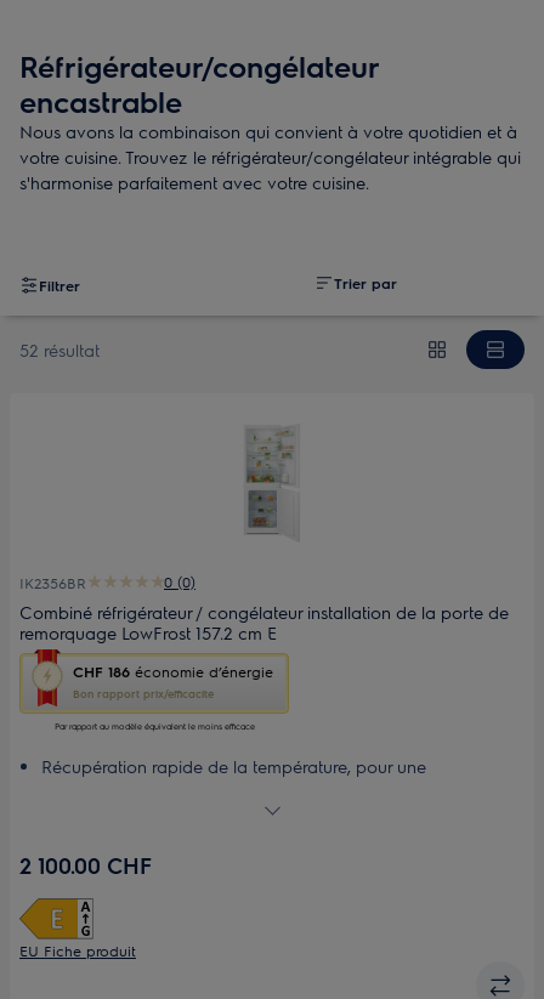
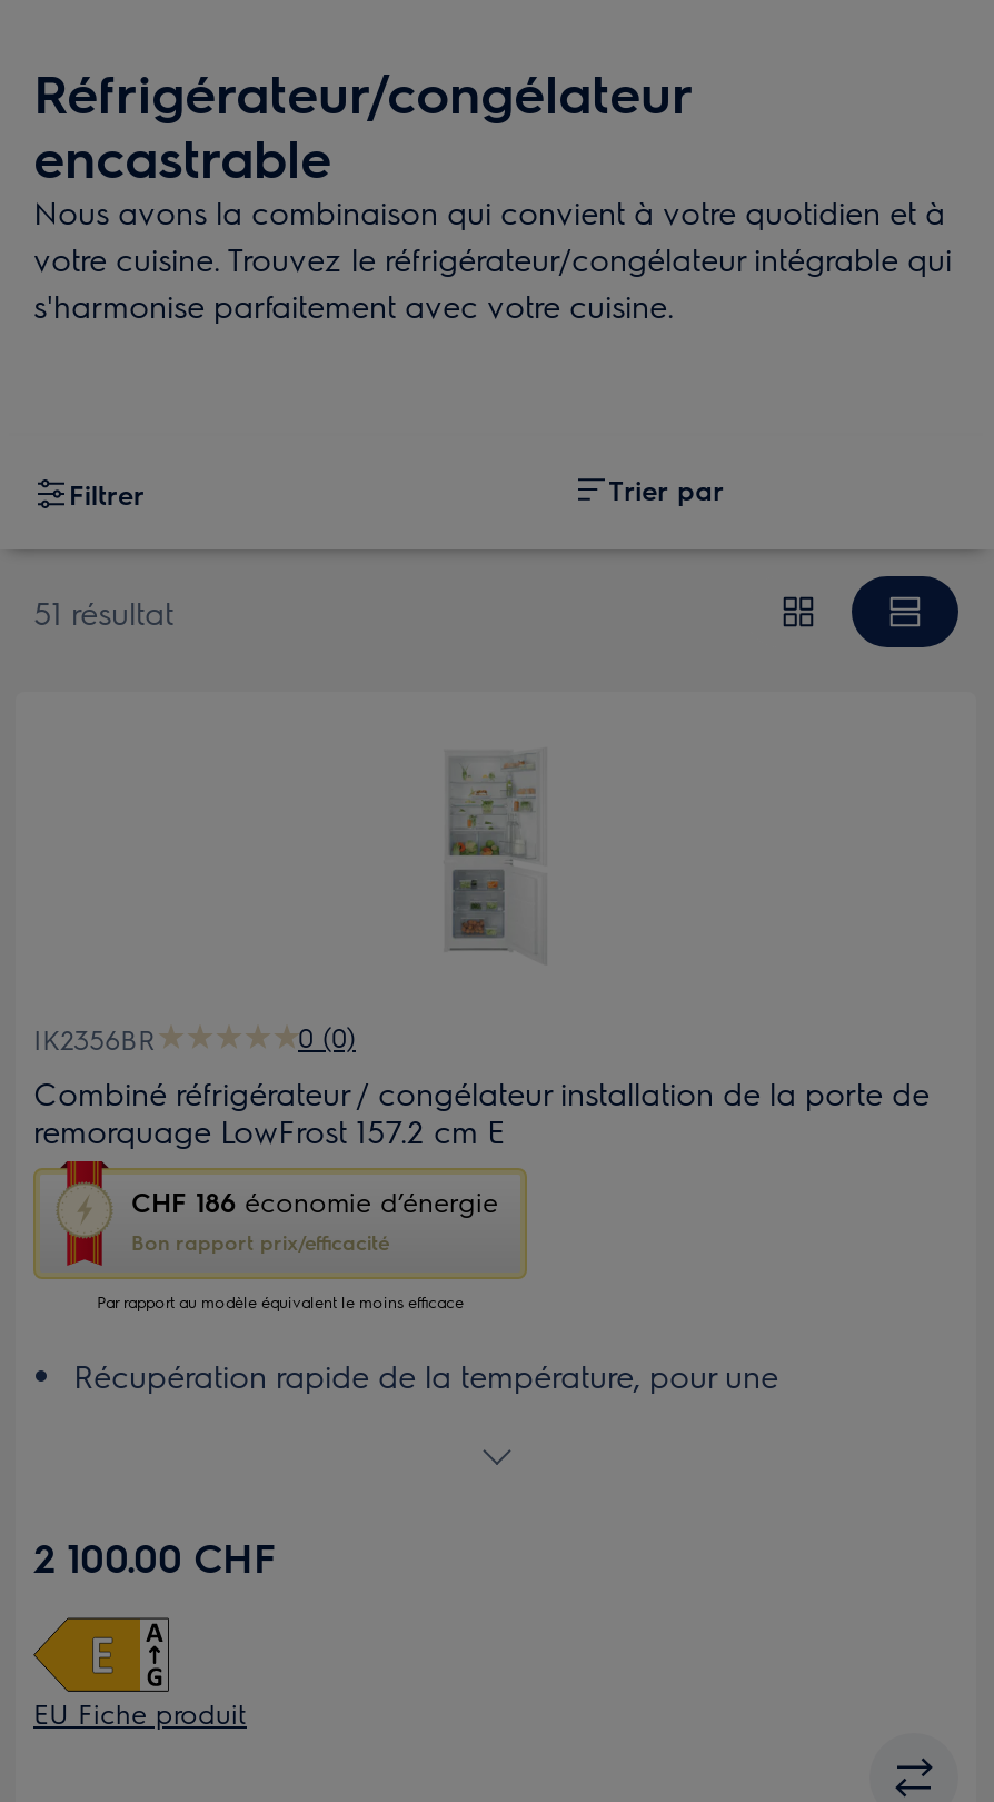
- 52 résultat
+ 51 résultat
